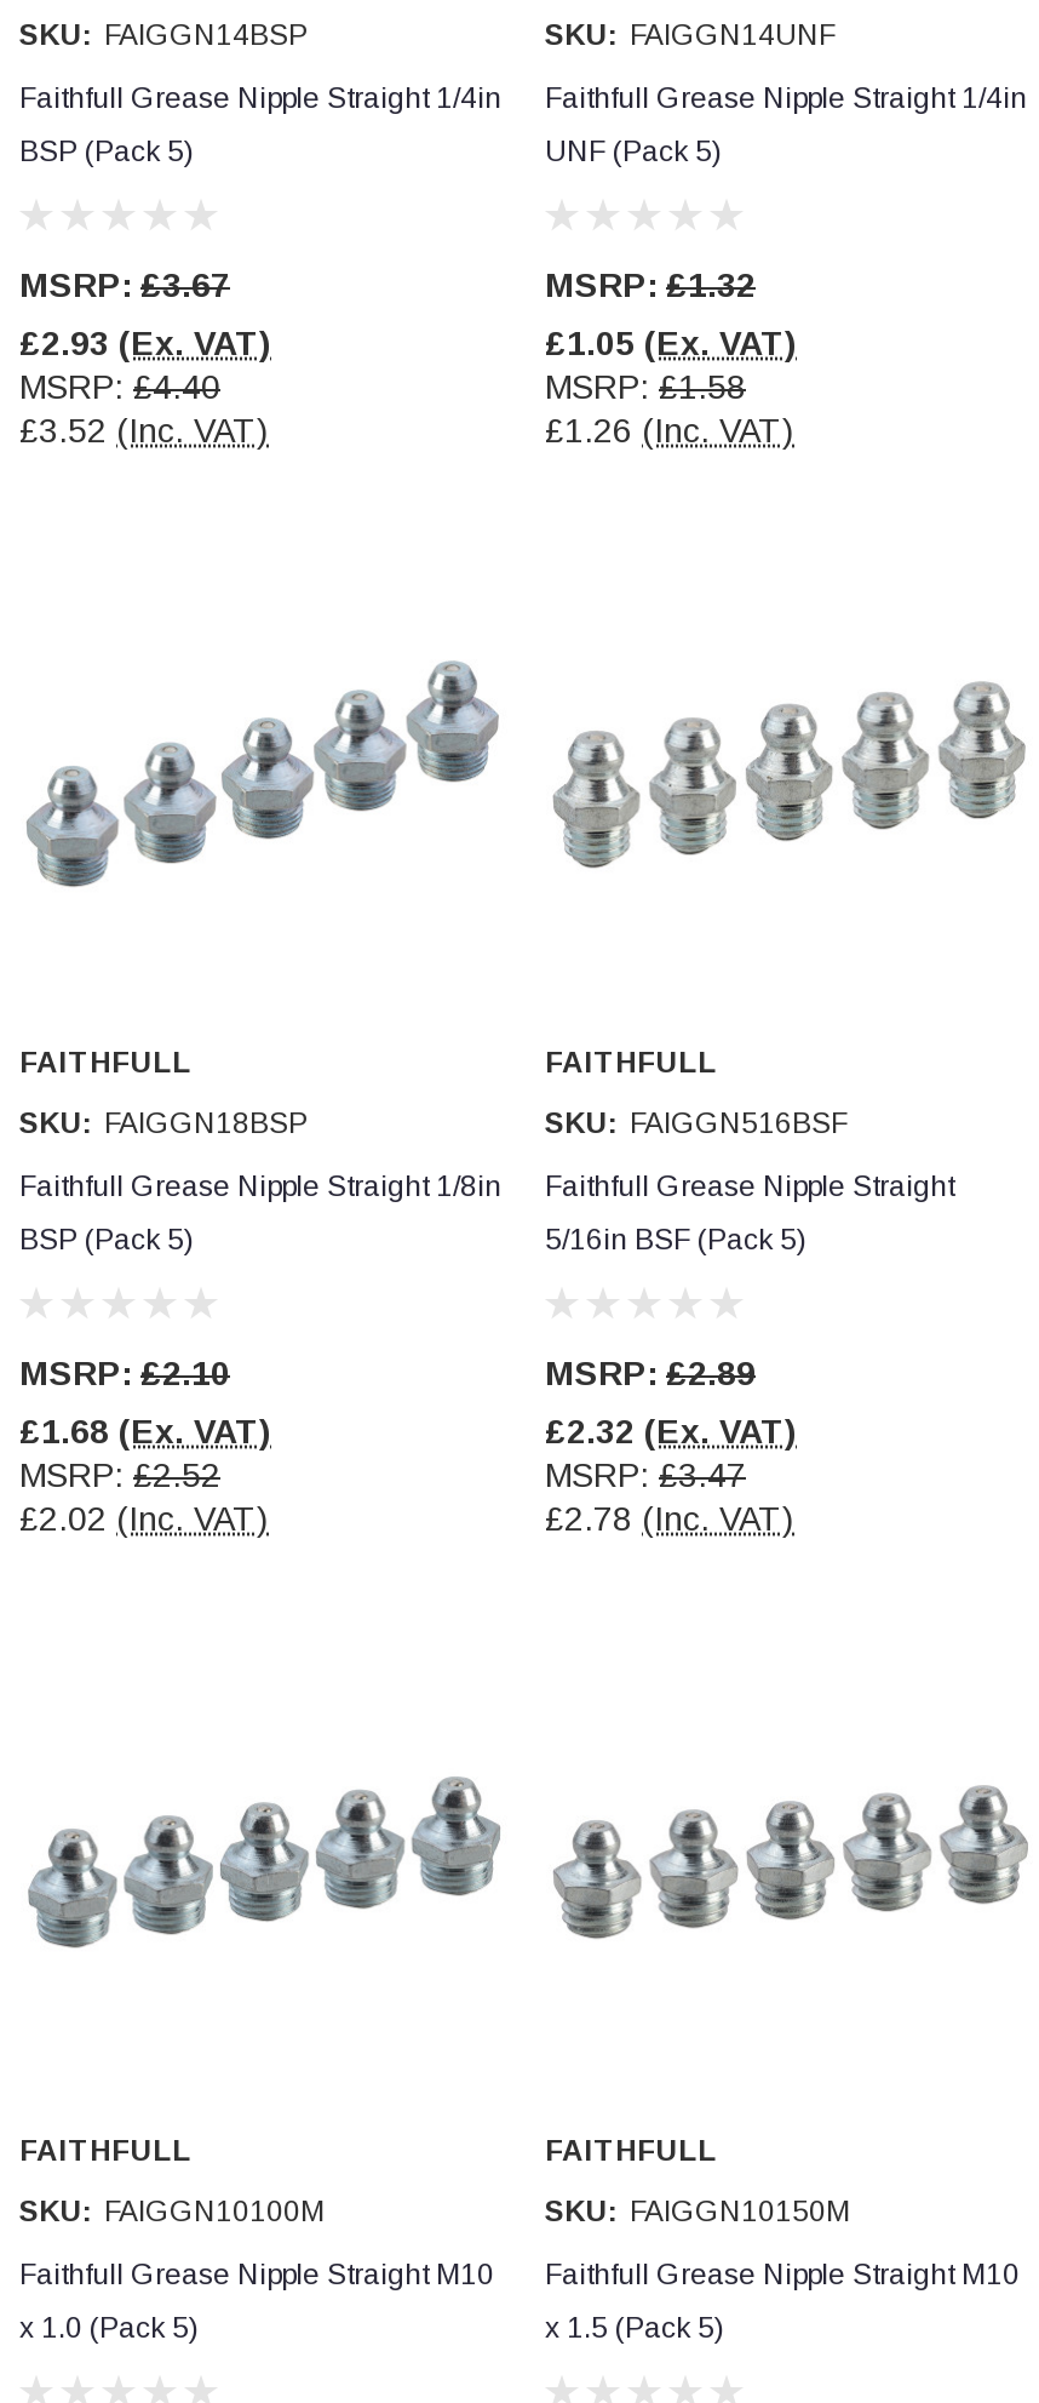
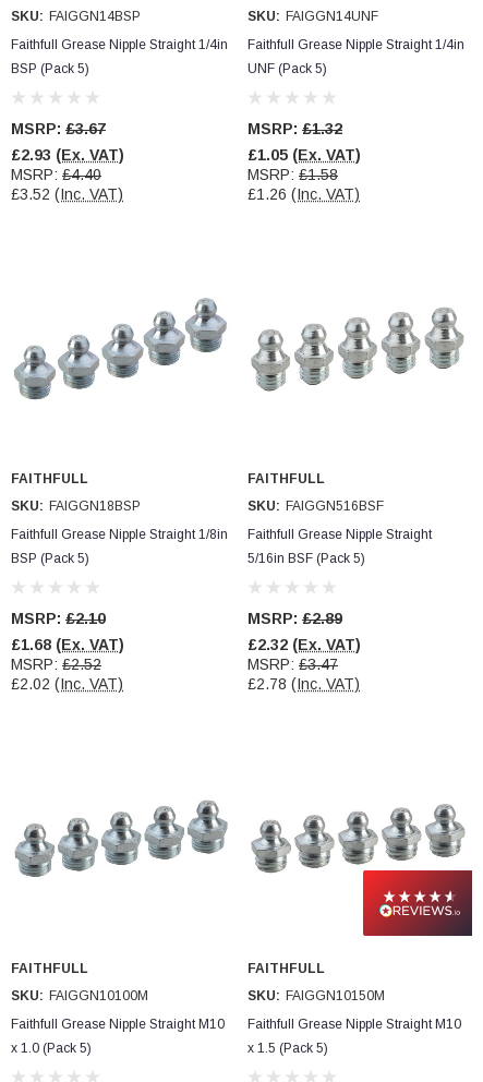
+ [image]
